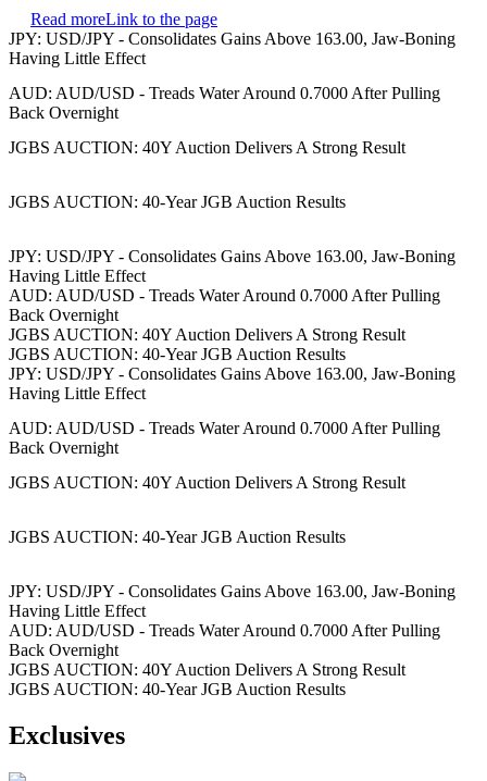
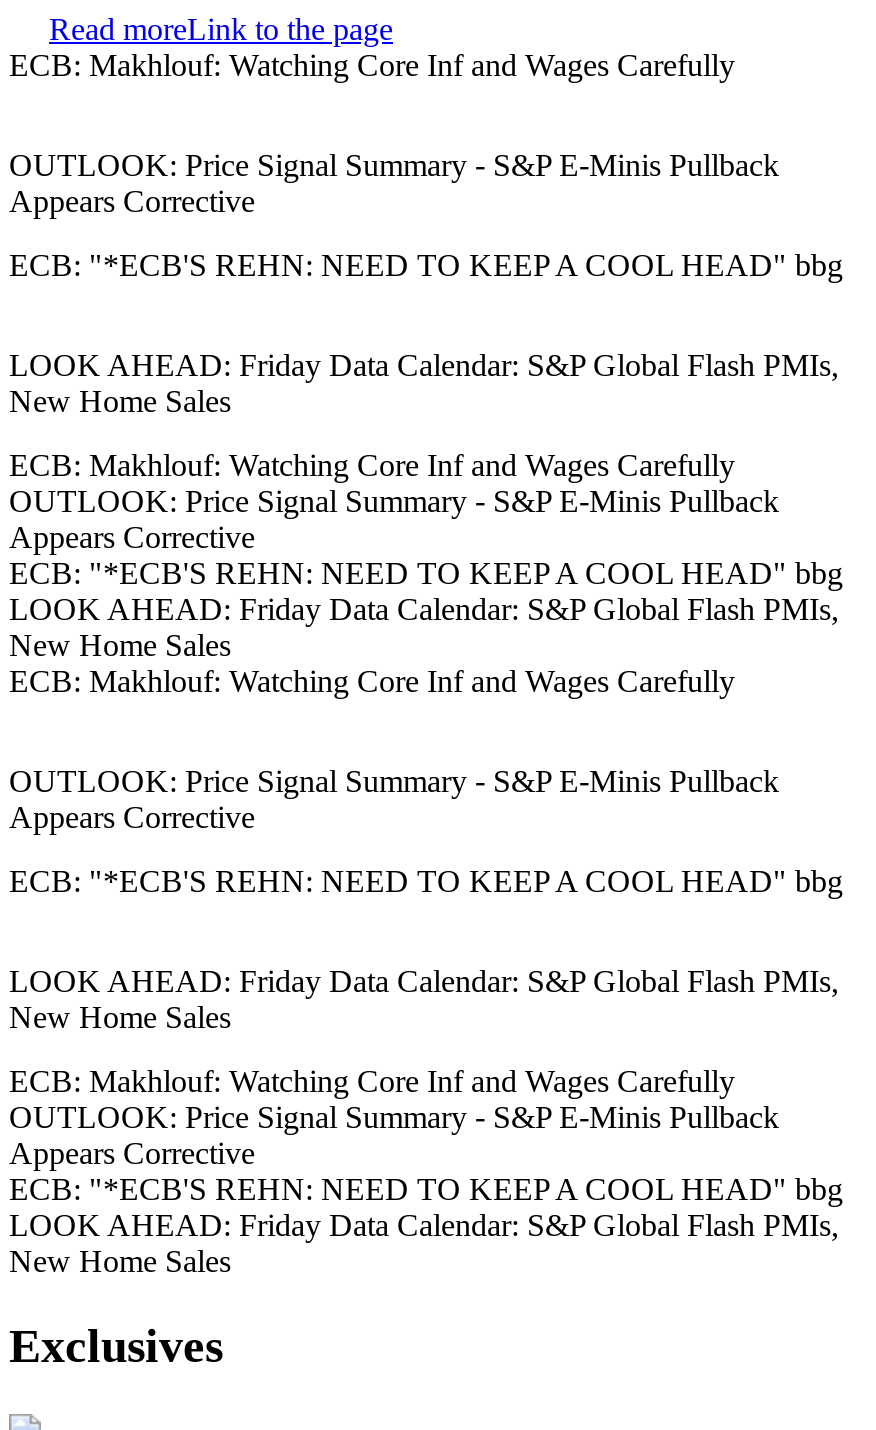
- JPY: USD/JPY - Consolidates Gains Above 163.00, Jaw-Boning
- Having Little Effect
+ ECB: Makhlouf: Watching Core Inf and Wages Carefully

- AUD: AUD/USD - Treads Water Around 0.7000 After Pulling
- Back Overnight
+ OUTLOOK: Price Signal Summary - S&P E-Minis Pullback
+ Appears Corrective

- JGBS AUCTION: 40Y Auction Delivers A Strong Result
+ ECB: "*ECB'S REHN: NEED TO KEEP A COOL HEAD" bbg

- JGBS AUCTION: 40-Year JGB Auction Results
+ LOOK AHEAD: Friday Data Calendar: S&P Global Flash PMIs,
+ New Home Sales

- JPY: USD/JPY - Consolidates Gains Above 163.00, Jaw-Boning
- Having Little Effect
- AUD: AUD/USD - Treads Water Around 0.7000 After Pulling
- Back Overnight
- JGBS AUCTION: 40Y Auction Delivers A Strong Result
- JGBS AUCTION: 40-Year JGB Auction Results
- JPY: USD/JPY - Consolidates Gains Above 163.00, Jaw-Boning
- Having Little Effect
+ ECB: Makhlouf: Watching Core Inf and Wages Carefully
+ OUTLOOK: Price Signal Summary - S&P E-Minis Pullback
+ Appears Corrective
+ ECB: "*ECB'S REHN: NEED TO KEEP A COOL HEAD" bbg
+ LOOK AHEAD: Friday Data Calendar: S&P Global Flash PMIs,
+ New Home Sales
+ ECB: Makhlouf: Watching Core Inf and Wages Carefully

- AUD: AUD/USD - Treads Water Around 0.7000 After Pulling
- Back Overnight
+ OUTLOOK: Price Signal Summary - S&P E-Minis Pullback
+ Appears Corrective

- JGBS AUCTION: 40Y Auction Delivers A Strong Result
+ ECB: "*ECB'S REHN: NEED TO KEEP A COOL HEAD" bbg

- JGBS AUCTION: 40-Year JGB Auction Results
+ LOOK AHEAD: Friday Data Calendar: S&P Global Flash PMIs,
+ New Home Sales

- JPY: USD/JPY - Consolidates Gains Above 163.00, Jaw-Boning
- Having Little Effect
- AUD: AUD/USD - Treads Water Around 0.7000 After Pulling
- Back Overnight
- JGBS AUCTION: 40Y Auction Delivers A Strong Result
- JGBS AUCTION: 40-Year JGB Auction Results
+ ECB: Makhlouf: Watching Core Inf and Wages Carefully
+ OUTLOOK: Price Signal Summary - S&P E-Minis Pullback
+ Appears Corrective
+ ECB: "*ECB'S REHN: NEED TO KEEP A COOL HEAD" bbg
+ LOOK AHEAD: Friday Data Calendar: S&P Global Flash PMIs,
+ New Home Sales
